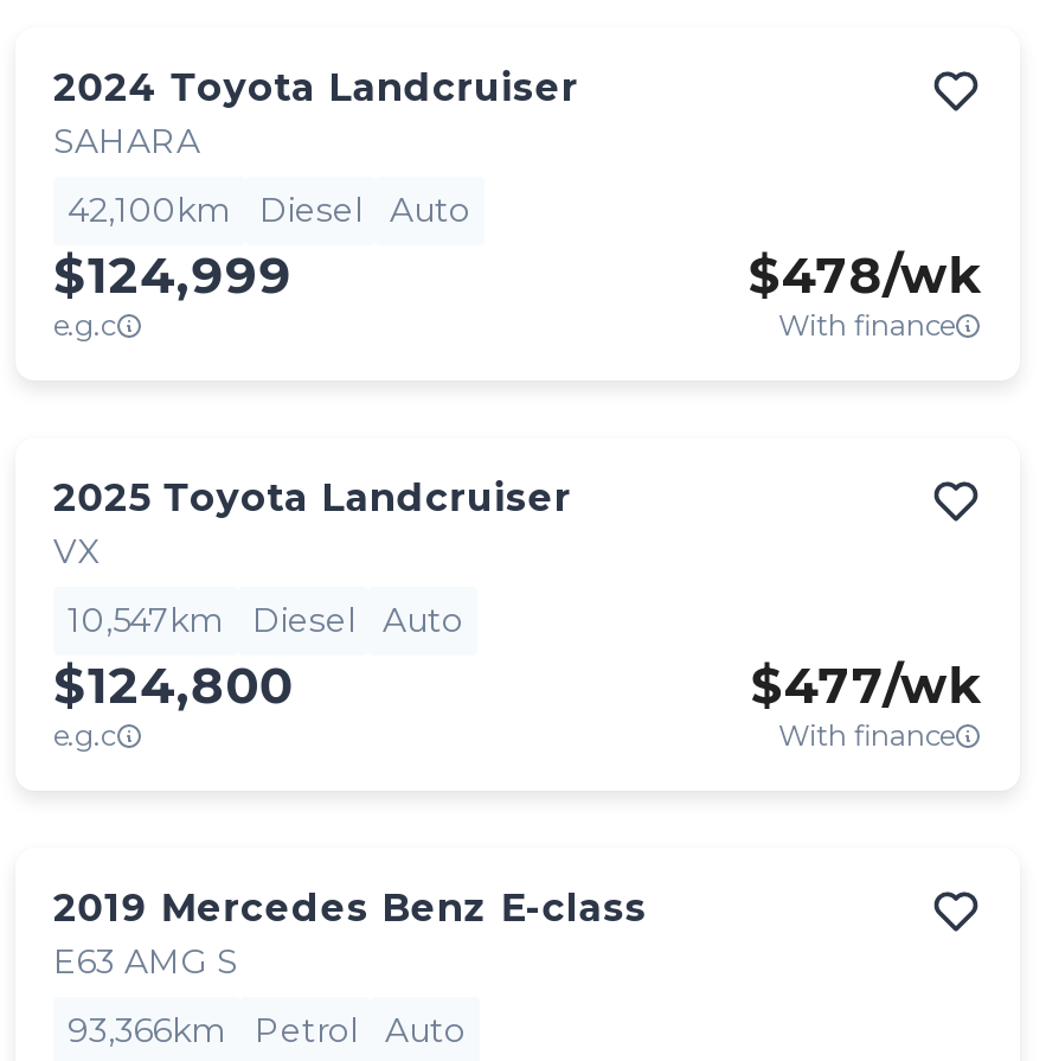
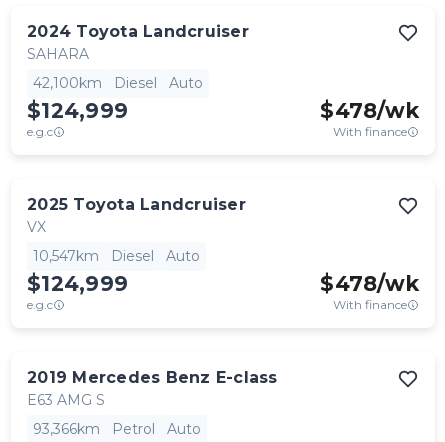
- $124,800
+ $124,999

- $477/wk
+ $478/wk
